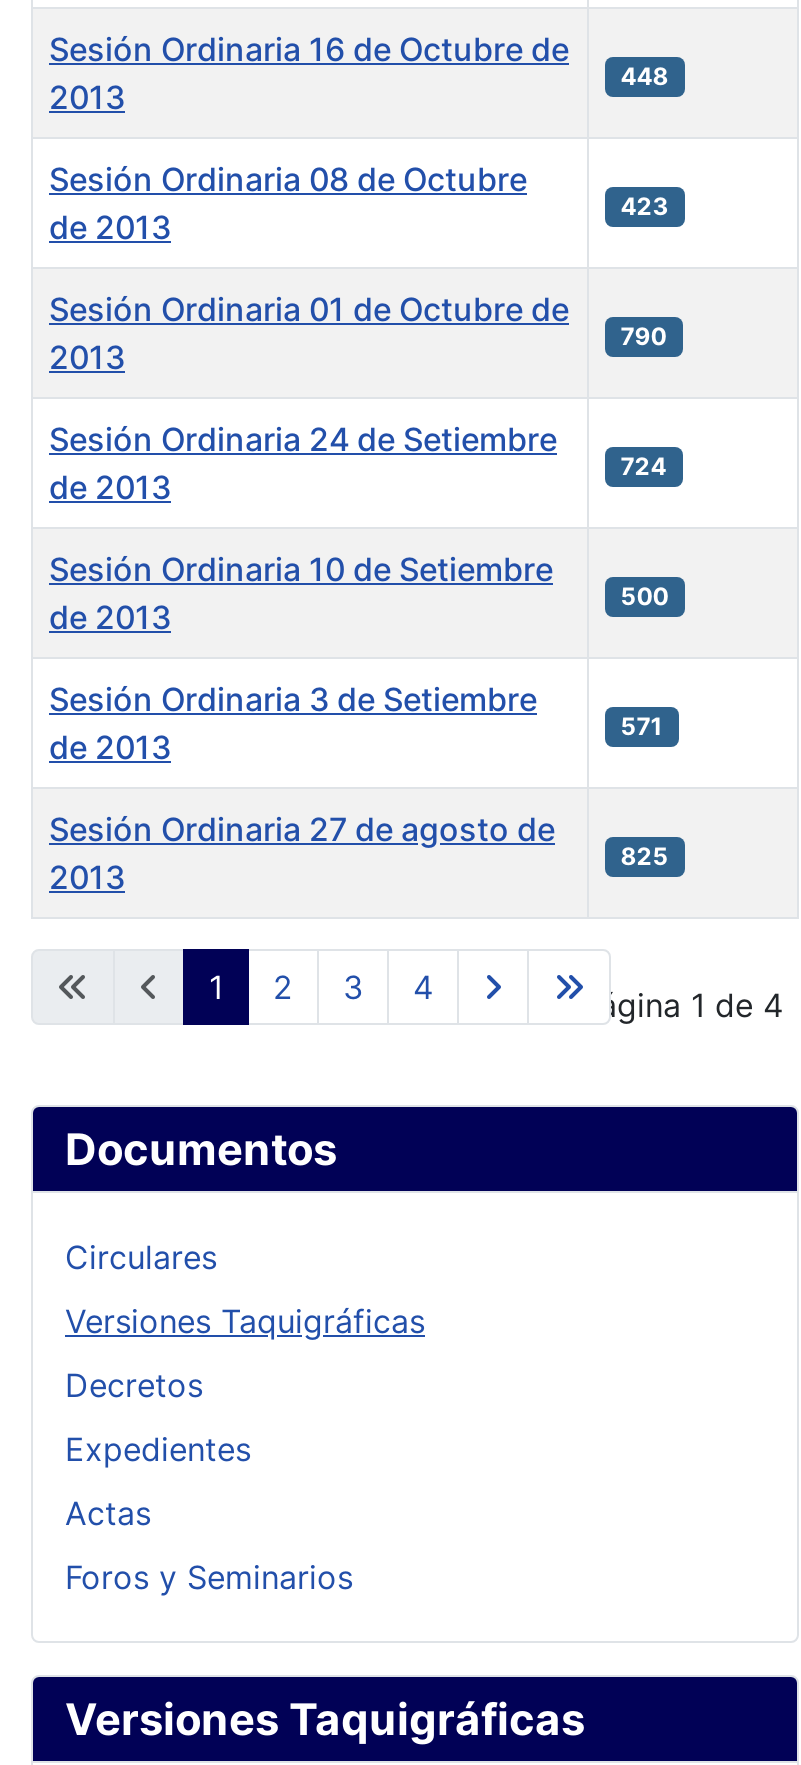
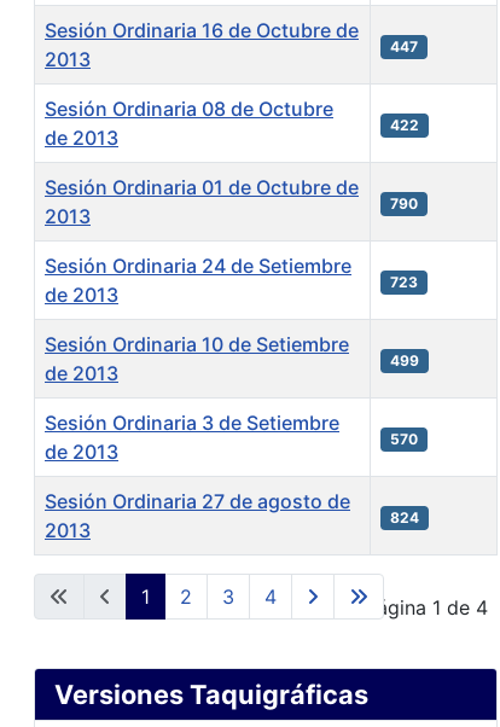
- 448
+ 447

- 423
+ 422

- 724
+ 723

- 500
+ 499

- 571
+ 570

- 825
+ 824

- Documentos
- Circulares
- Versiones Taquigráficas
- Decretos
- Expedientes
- Actas
- Foros y Seminarios
